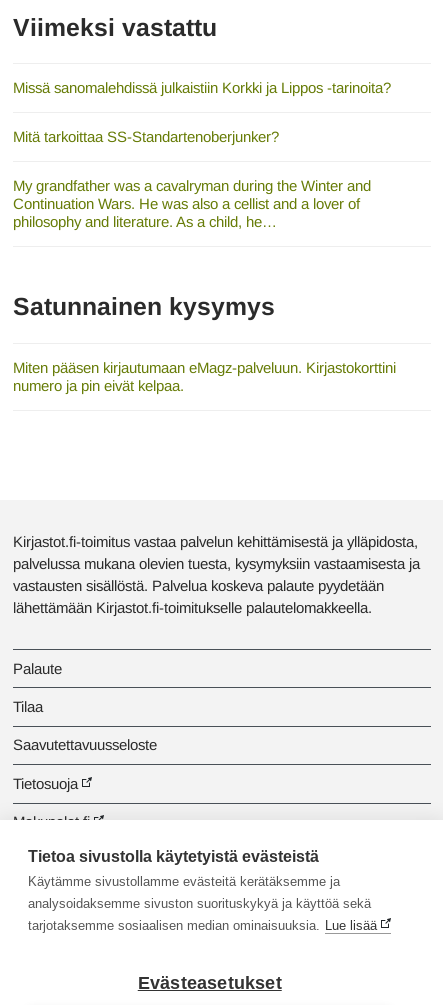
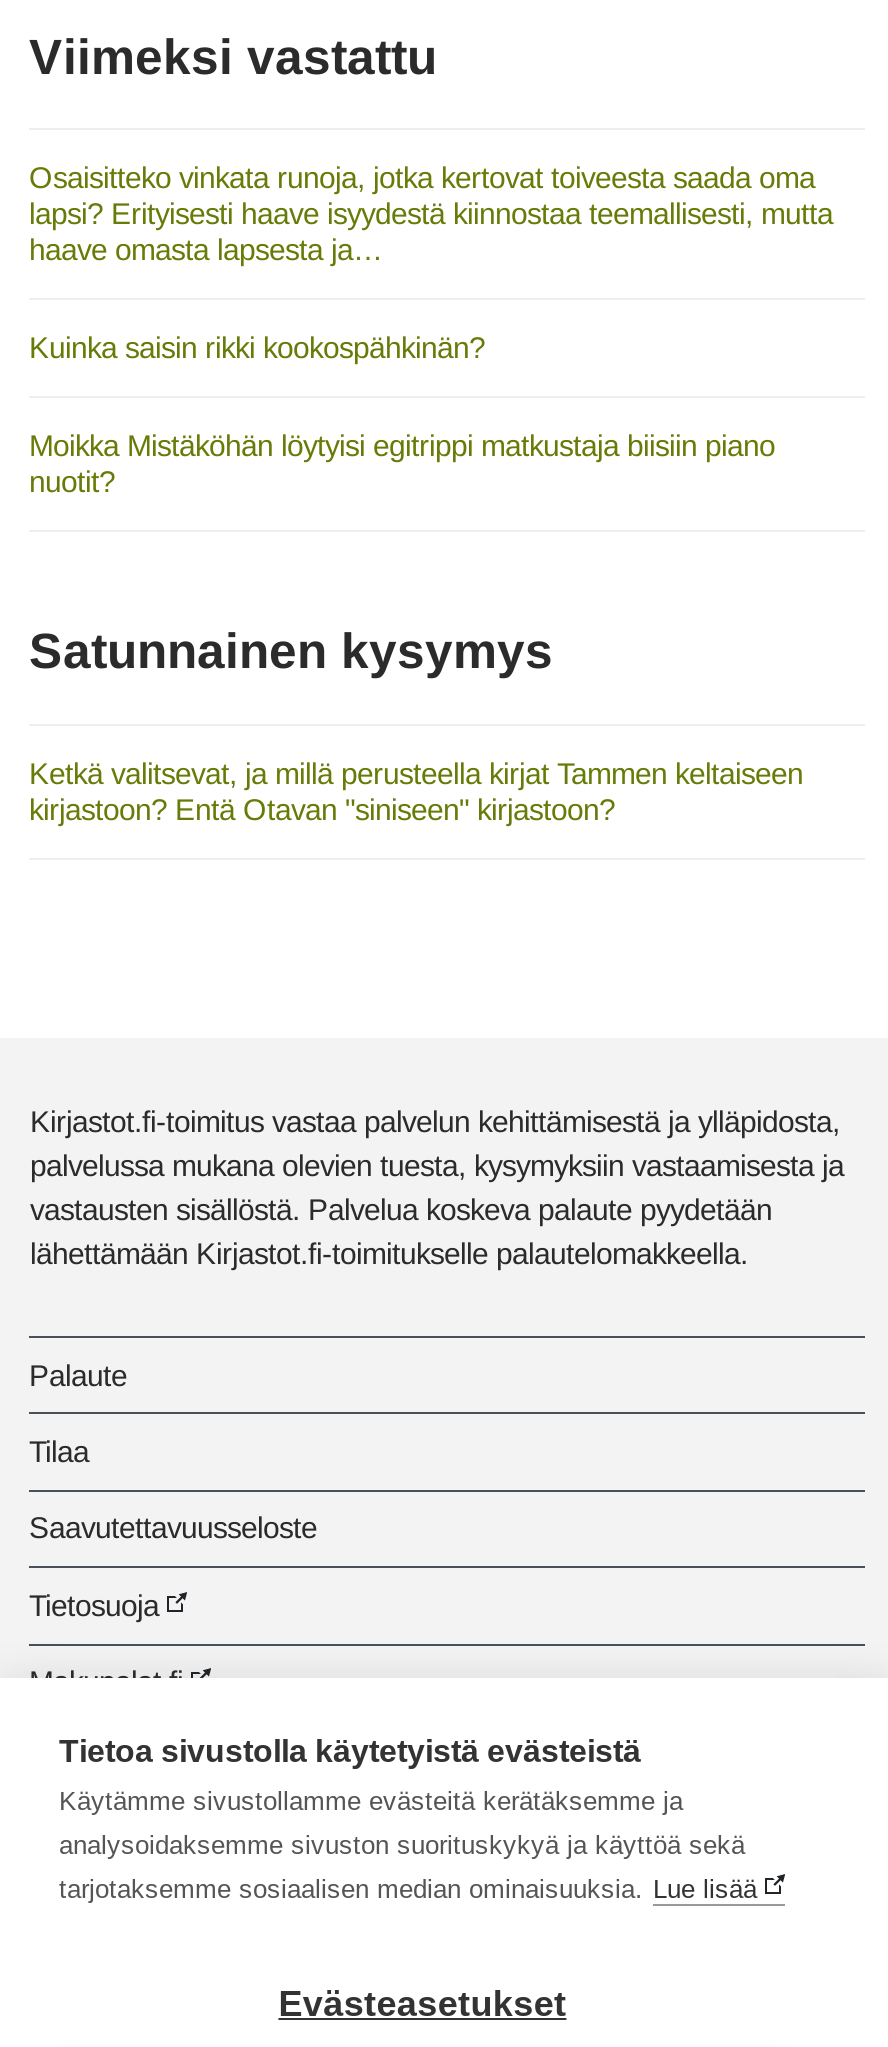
- Missä sanomalehdissä julkaistiin Korkki ja Lippos -tarinoita?
+ Osaisitteko vinkata runoja, jotka kertovat toiveesta saada oma
+ lapsi? Erityisesti haave isyydestä kiinnostaa teemallisesti, mutta
+ haave omasta lapsesta ja…

- Mitä tarkoittaa SS-Standartenoberjunker?
+ Kuinka saisin rikki kookospähkinän?

- My grandfather was a cavalryman during the Winter and
- Continuation Wars. He was also a cellist and a lover of
- philosophy and literature. As a child, he…
+ Moikka Mistäköhän löytyisi egitrippi matkustaja biisiin piano
+ nuotit?

- Miten pääsen kirjautumaan eMagz-palveluun. Kirjastokorttini
- numero ja pin eivät kelpaa.
+ Ketkä valitsevat, ja millä perusteella kirjat Tammen keltaiseen
+ kirjastoon? Entä Otavan "siniseen" kirjastoon?
